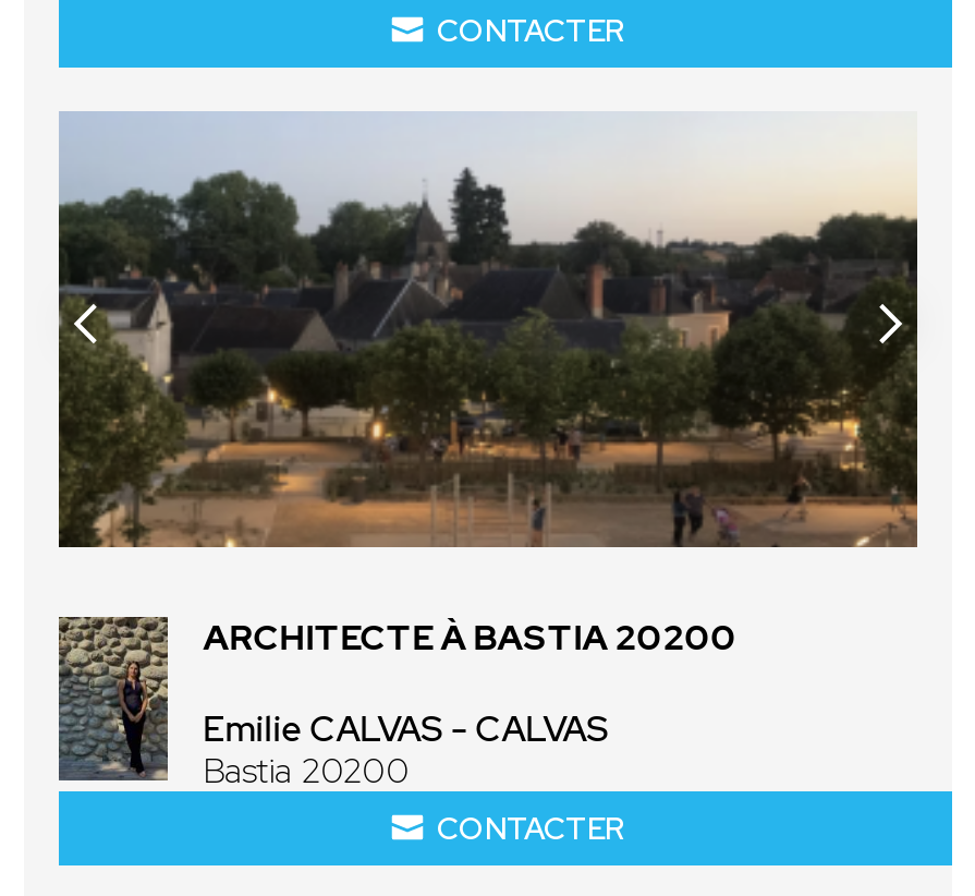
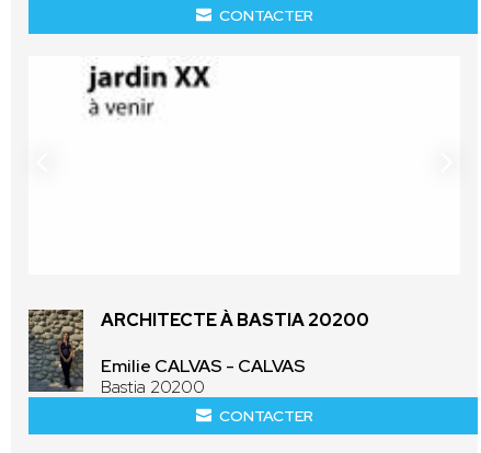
- [image]
